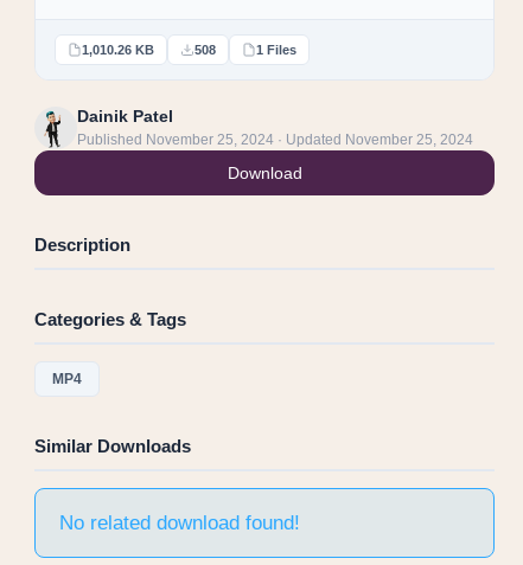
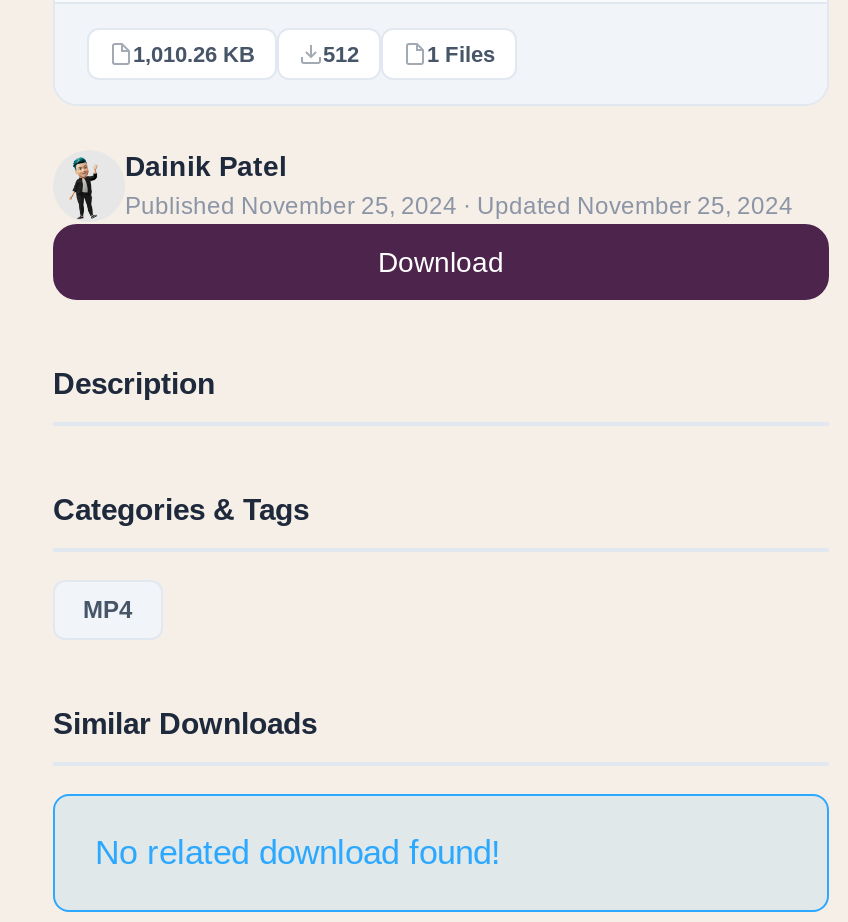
- 508
+ 512
